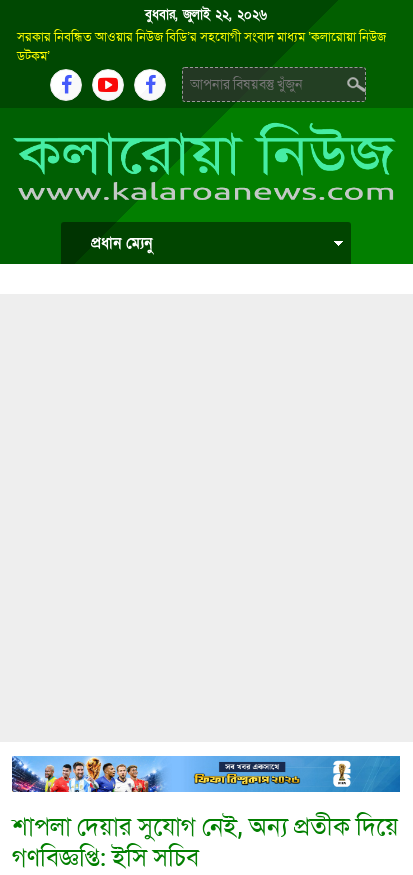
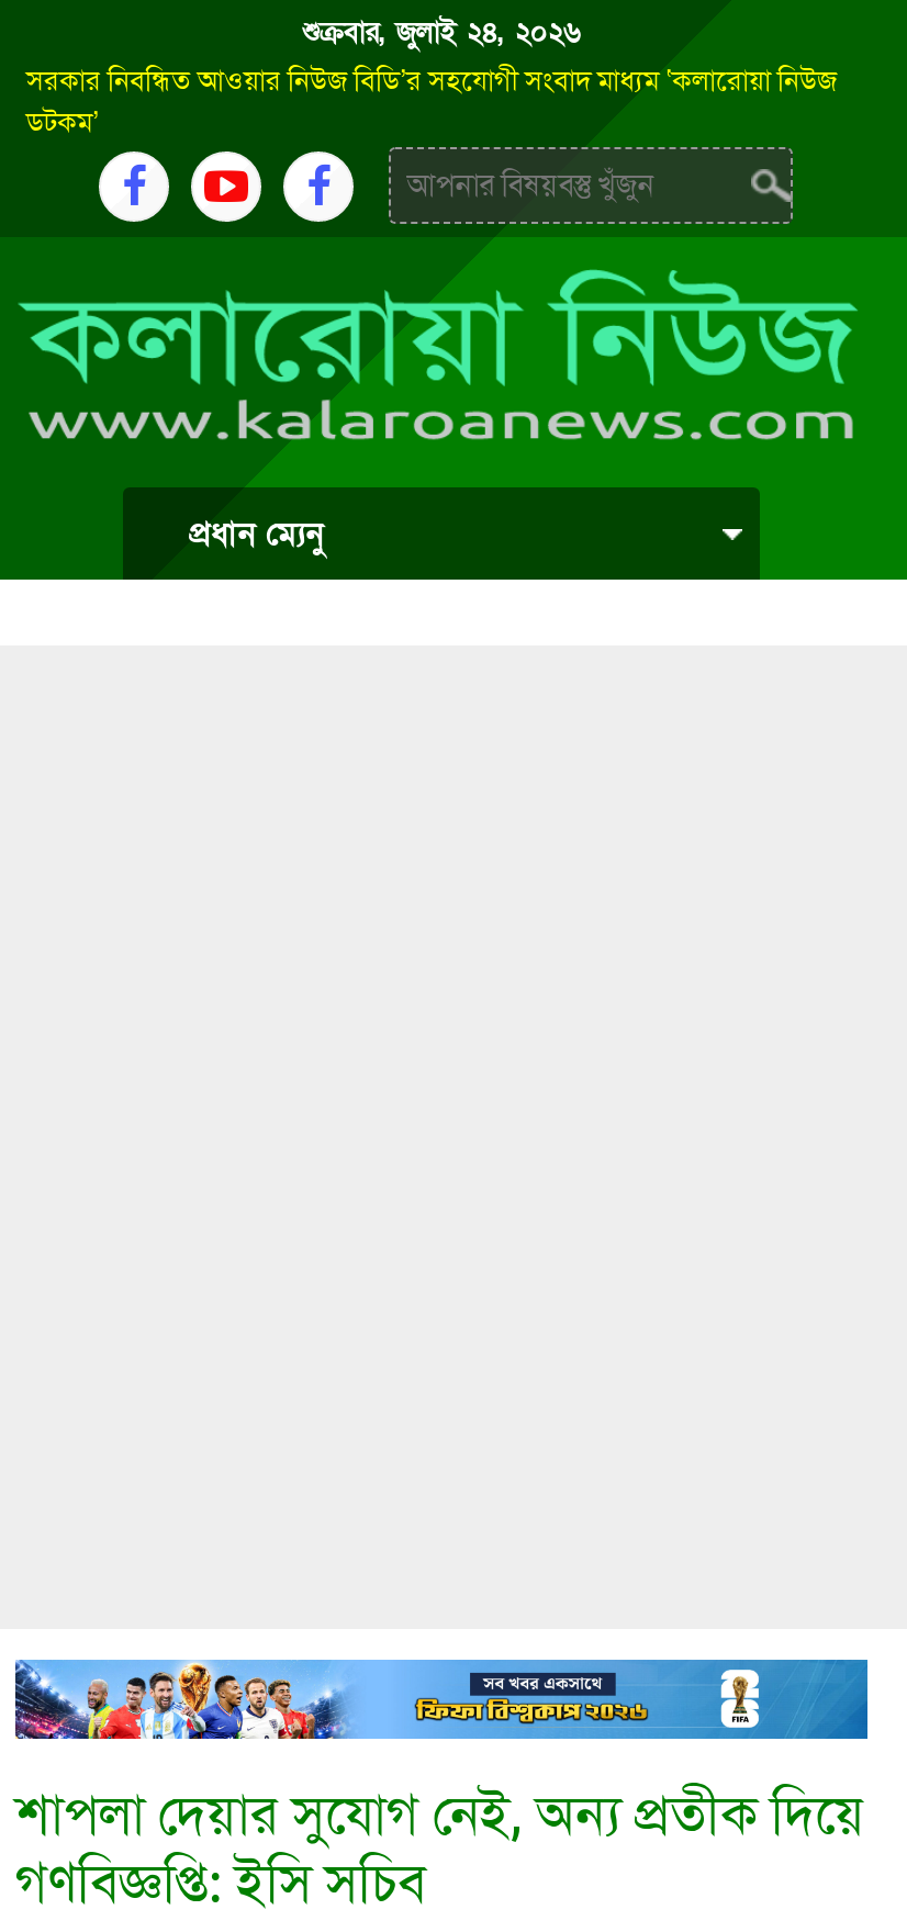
- বুধবার, জুলাই ২২, ২০২৬
+ শুক্রবার, জুলাই ২৪, ২০২৬
